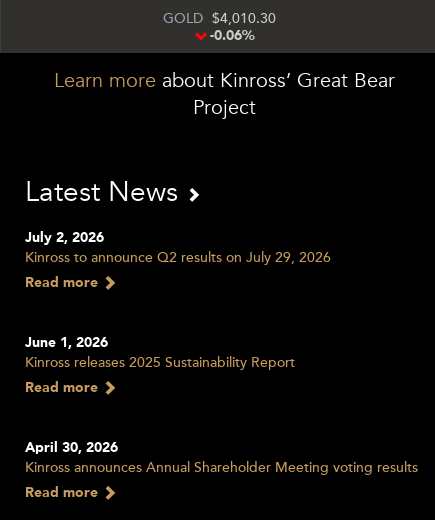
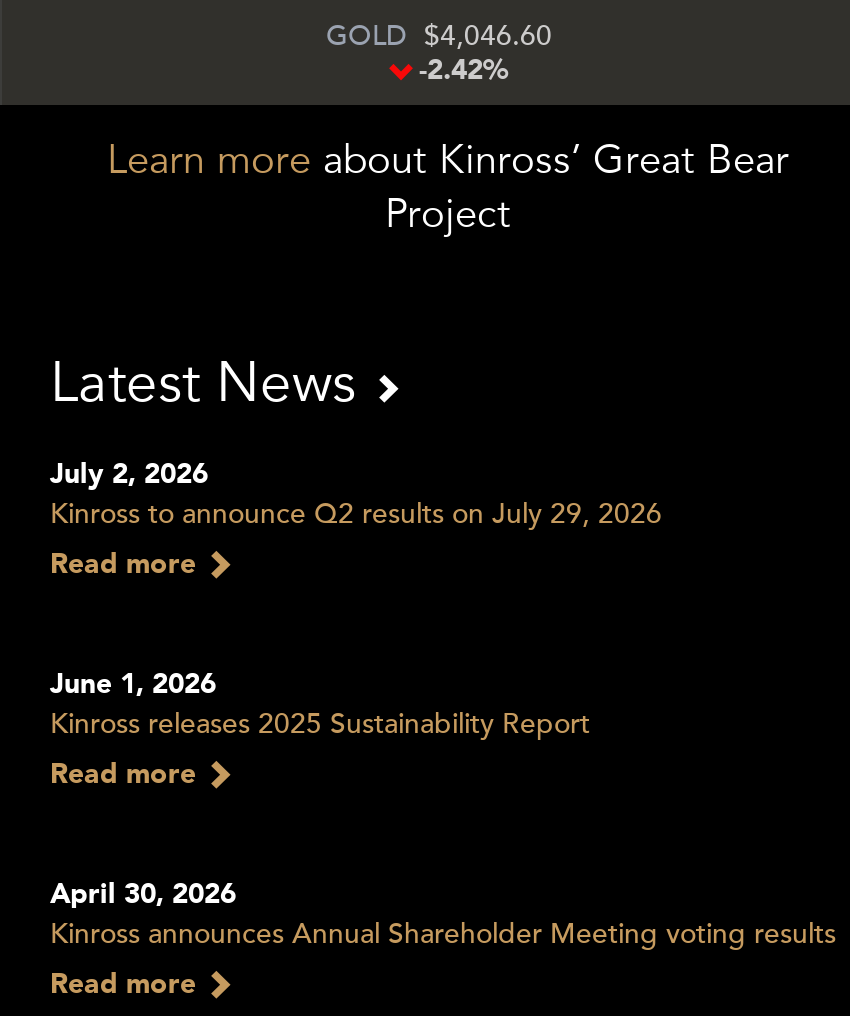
- GOLD 4,010.30
+ GOLD 4,046.60

- -0.06%
+ -2.42%
